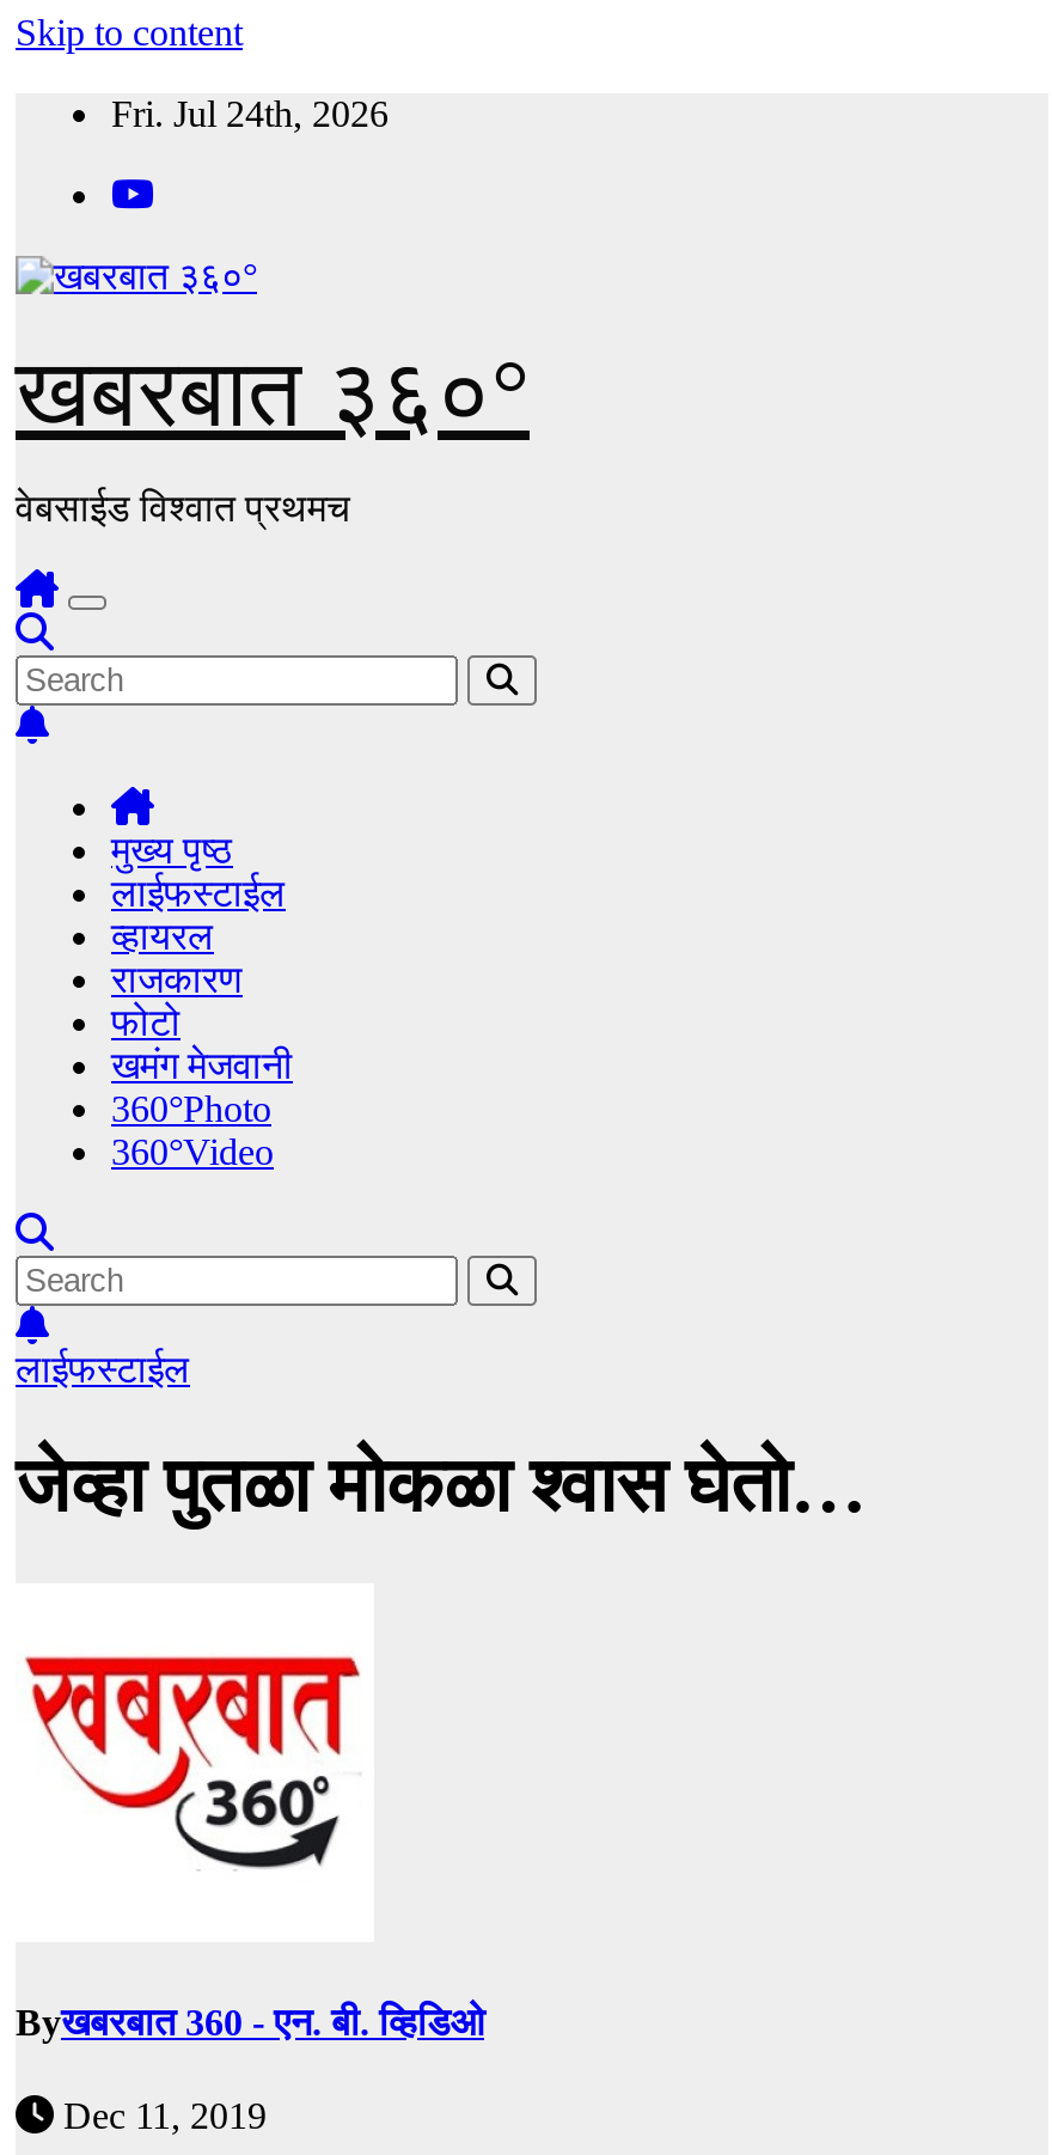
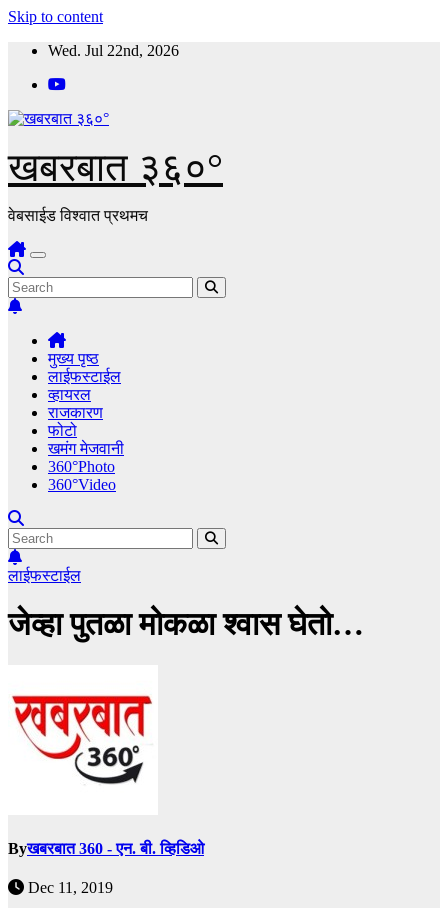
- Fri. Jul 24th, 2026
+ Wed. Jul 22nd, 2026
